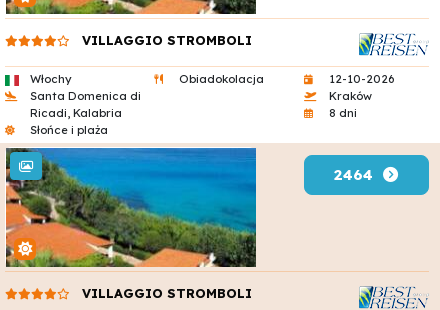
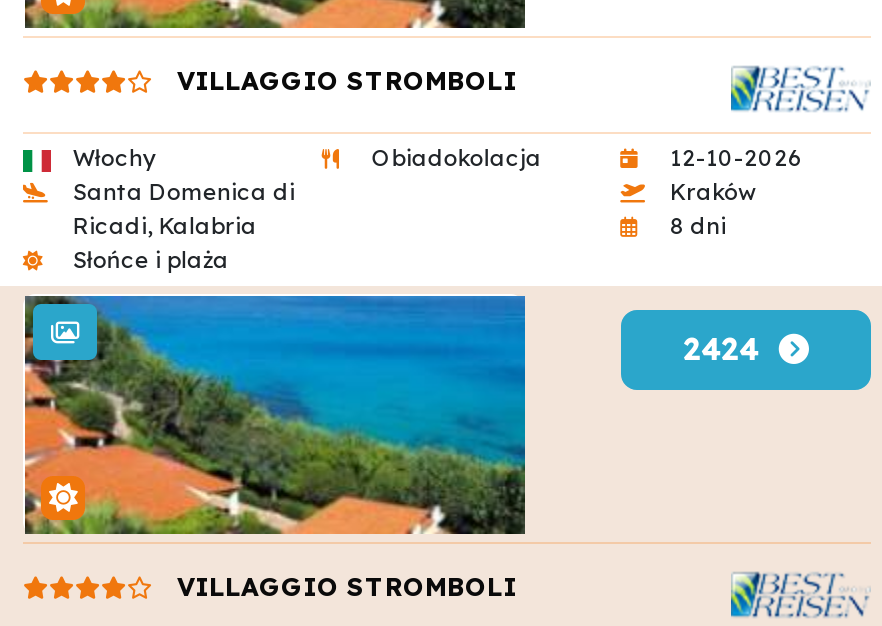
- 2464
+ 2424
